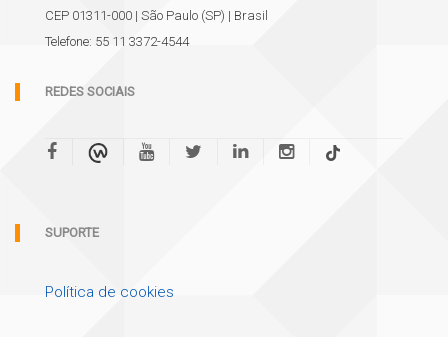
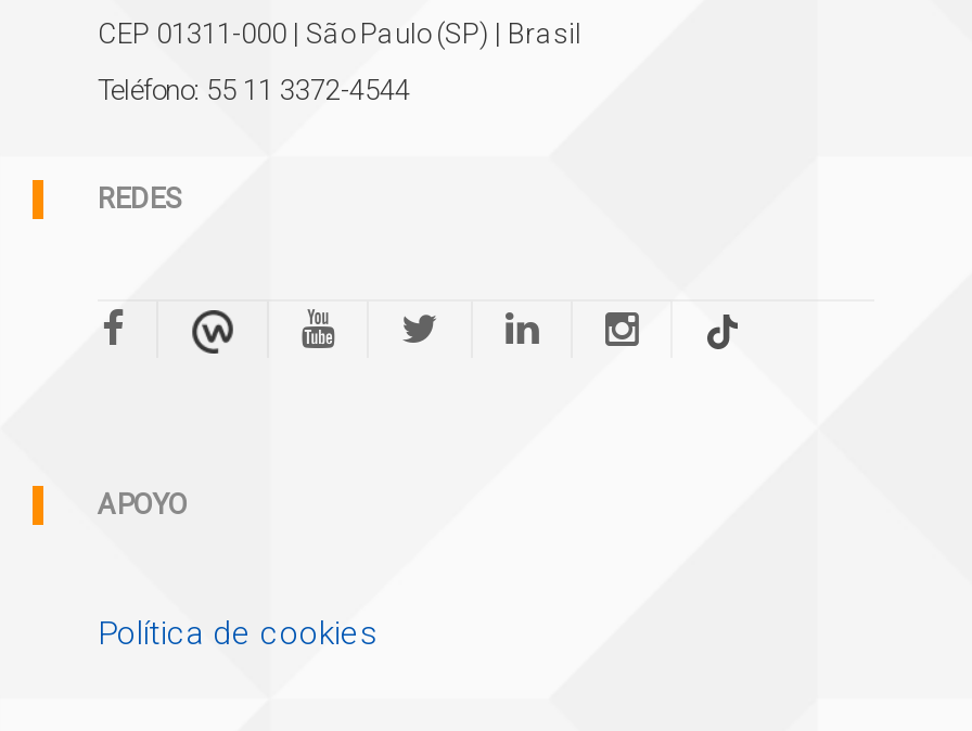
- Telefone: 55 11 3372-4544
+ Teléfono: 55 11 3372-4544

- REDES SOCIAIS
+ REDES

- SUPORTE
+ APOYO
